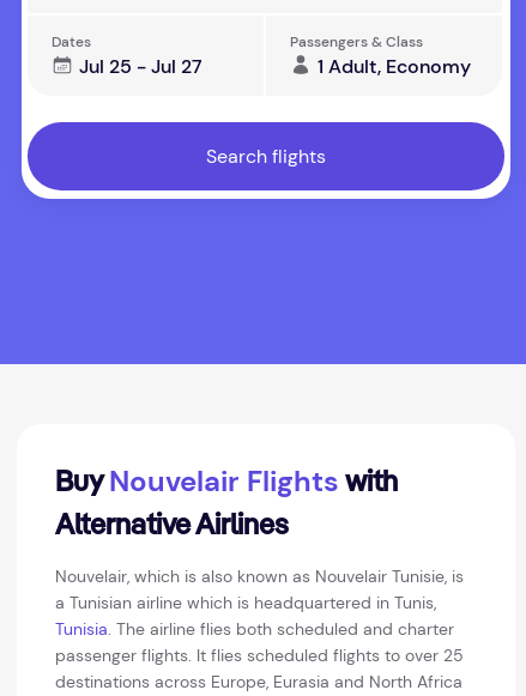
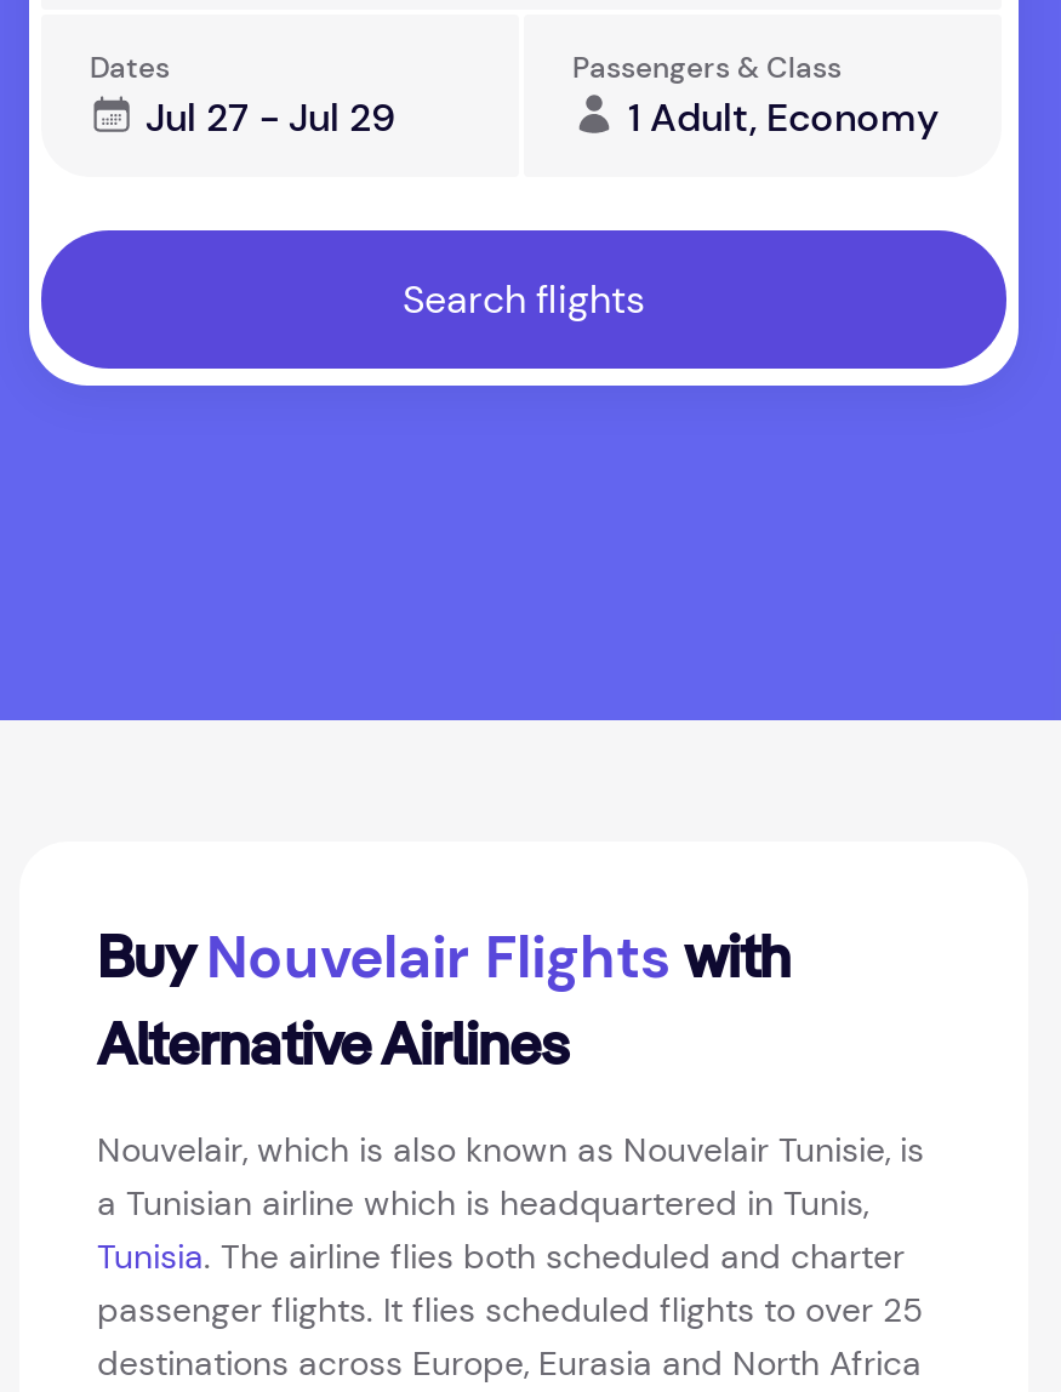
- Jul 25 - Jul 27
+ Jul 27 - Jul 29
